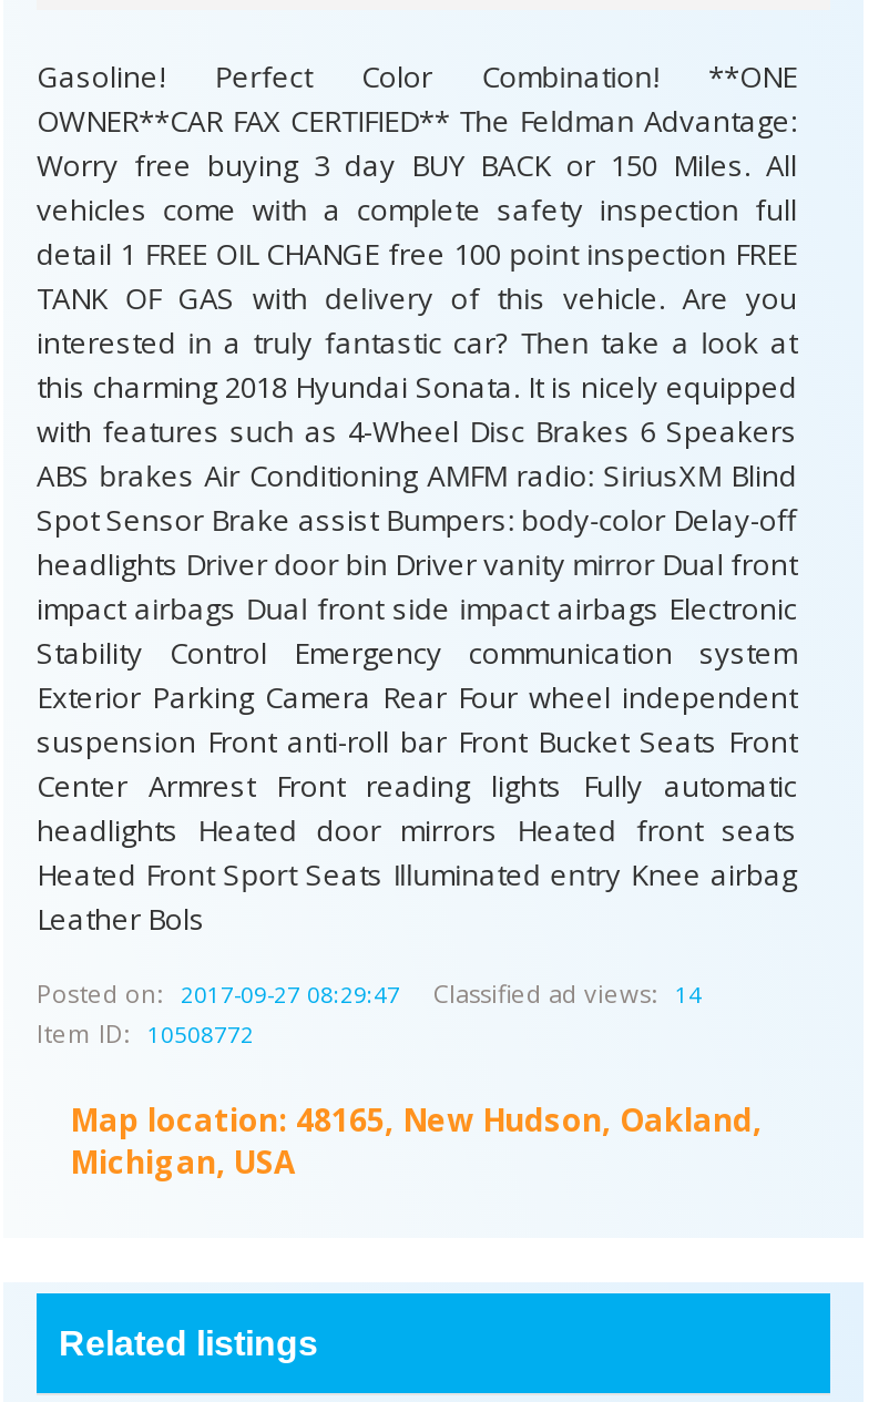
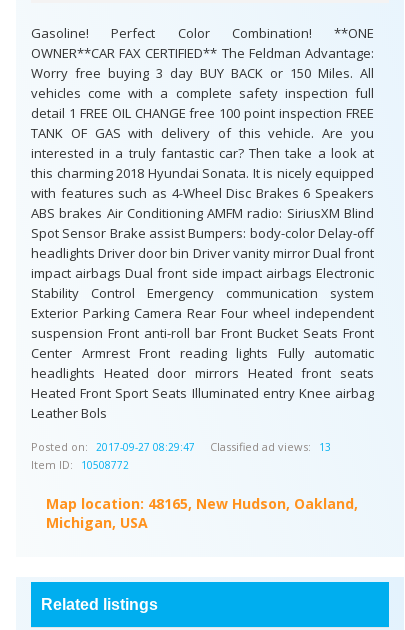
- Classified ad views: 14
+ Classified ad views: 13
